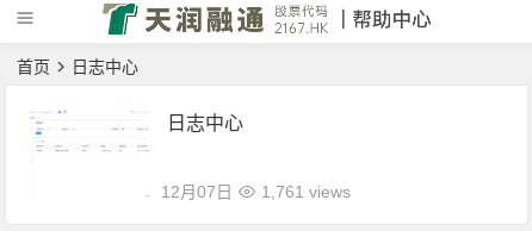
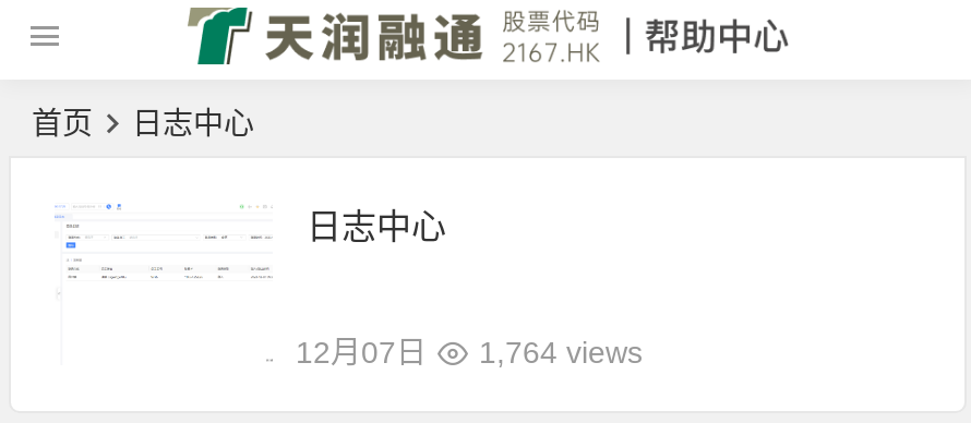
- 12月07日 1,761 views
+ 12月07日 1,764 views
